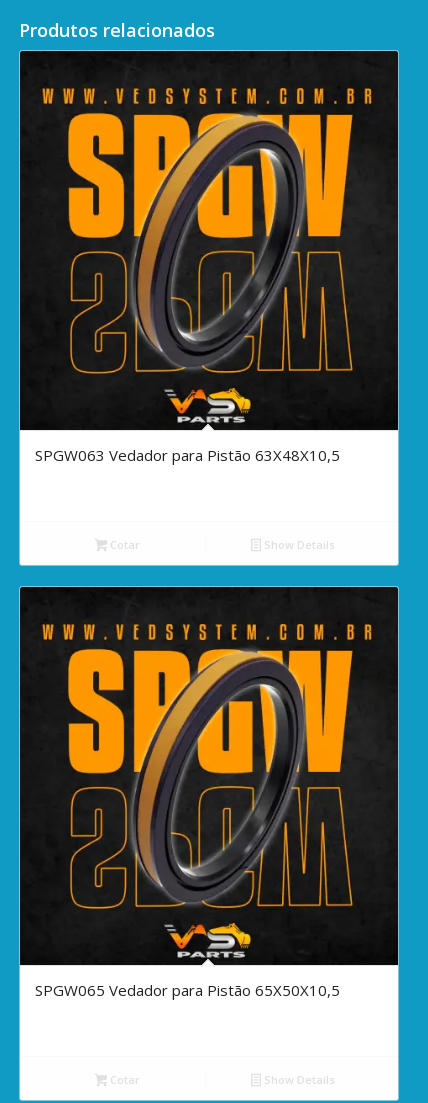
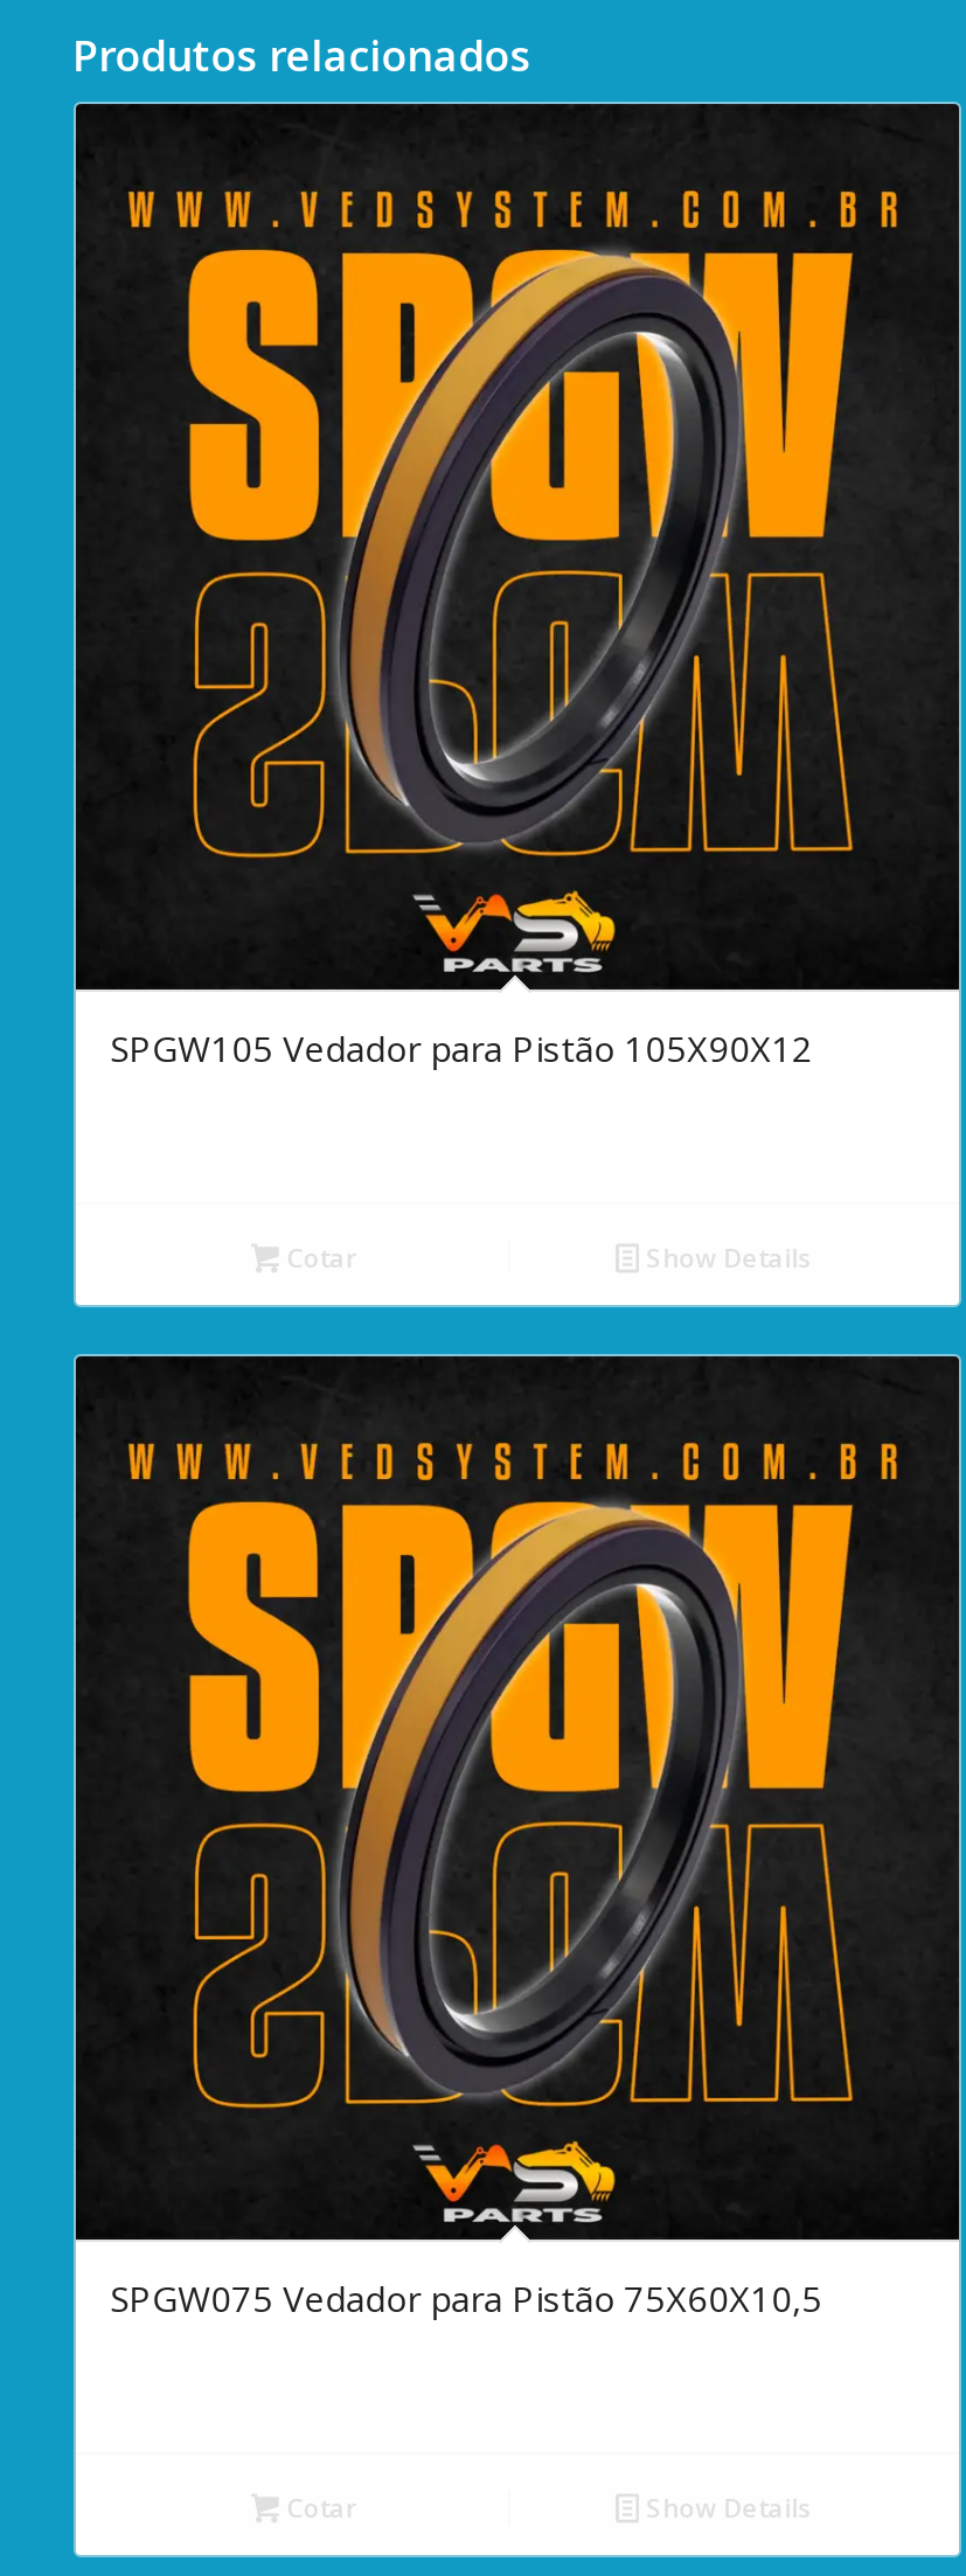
- SPGW063 Vedador para Pistão 63X48X10,5
+ SPGW105 Vedador para Pistão 105X90X12

- SPGW065 Vedador para Pistão 65X50X10,5
+ SPGW075 Vedador para Pistão 75X60X10,5
